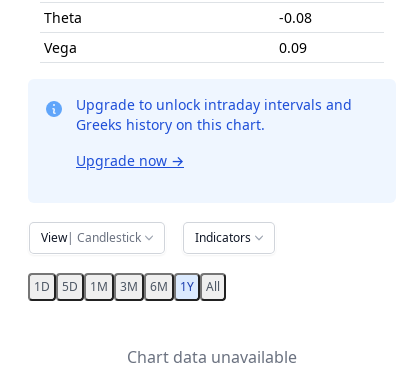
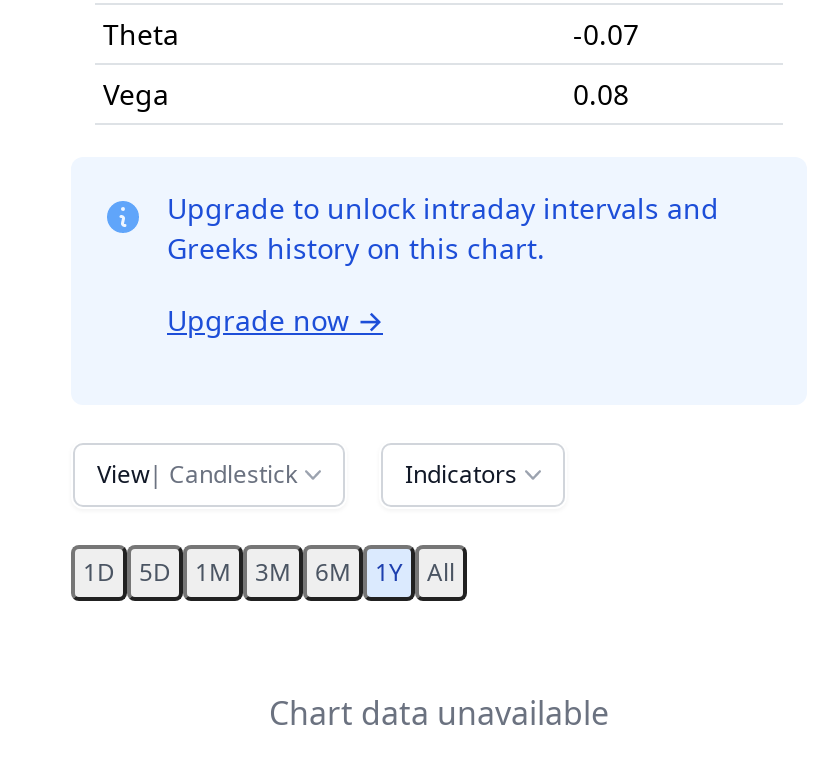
- -0.08
+ -0.07

- 0.09
+ 0.08
